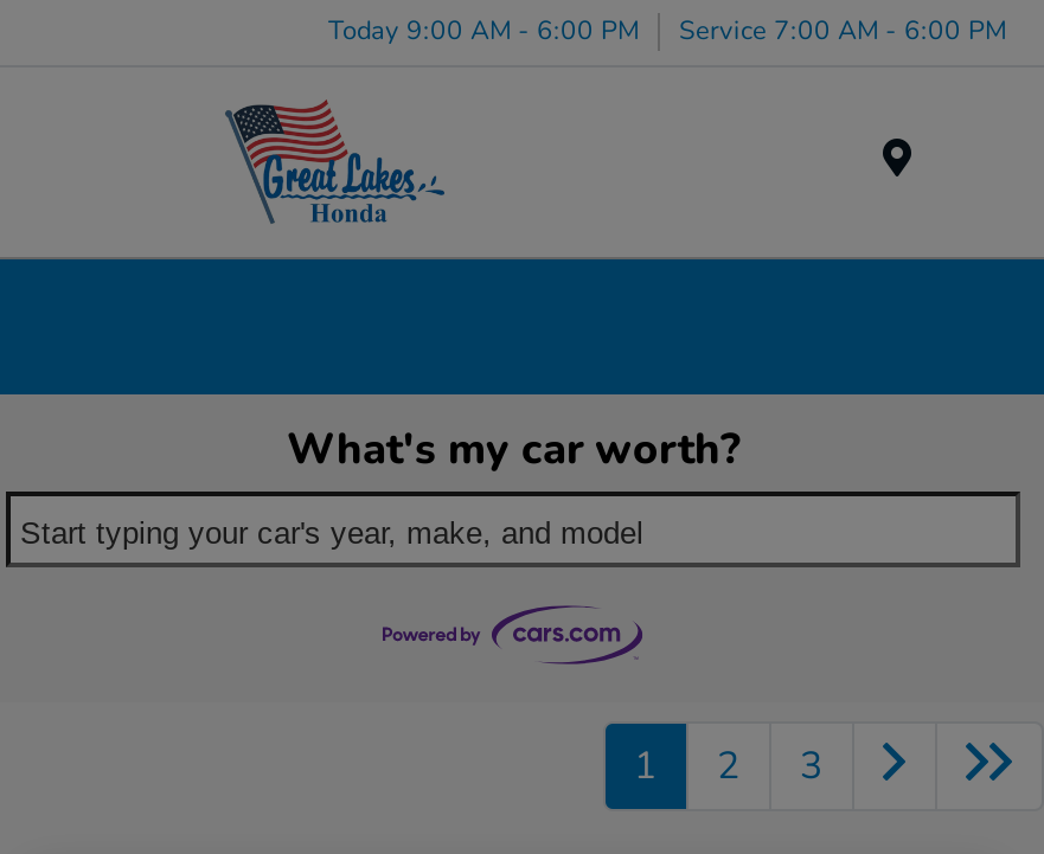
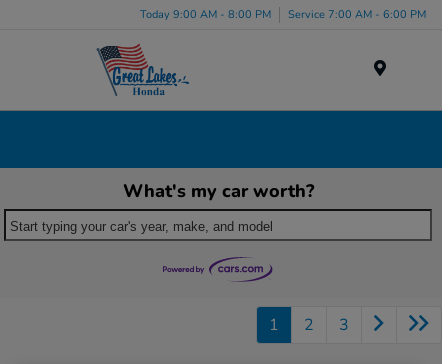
- Today 9:00 AM - 6:00 PM Service 7:00 AM - 6:00 PM
+ Today 9:00 AM - 8:00 PM Service 7:00 AM - 6:00 PM
